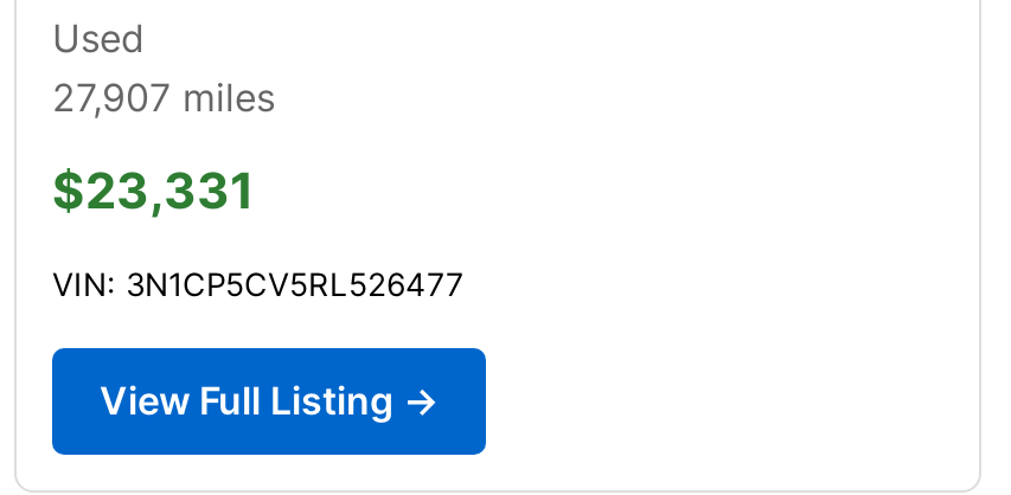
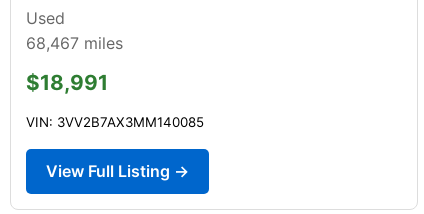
- 27,907 miles
+ 68,467 miles

- $23,331
+ $18,991

- VIN: 3N1CP5CV5RL526477
+ VIN: 3VV2B7AX3MM140085
